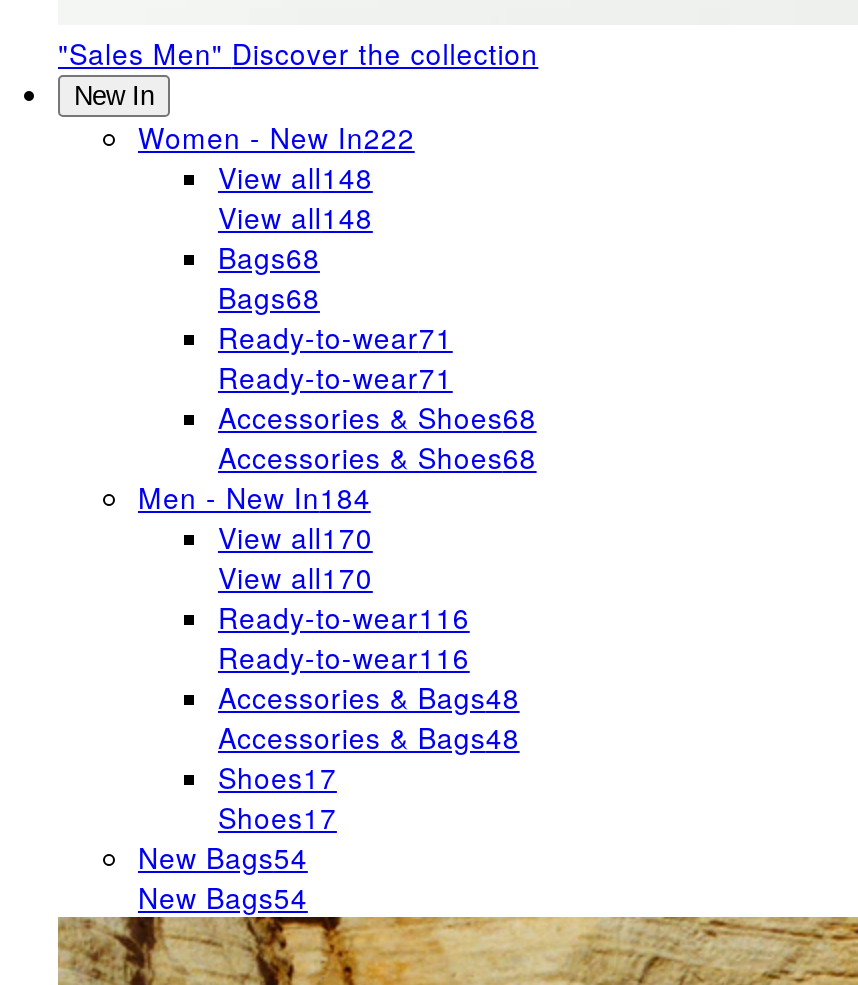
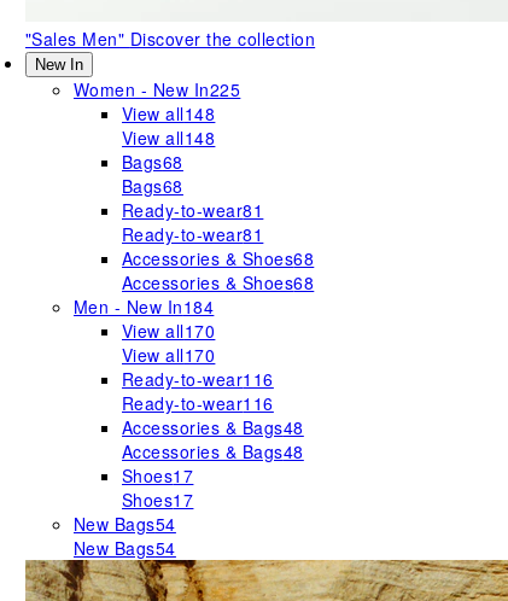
- Women - New In222
+ Women - New In225

- Ready-to-wear71
+ Ready-to-wear81

- Ready-to-wear71
+ Ready-to-wear81
